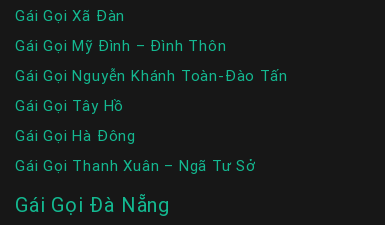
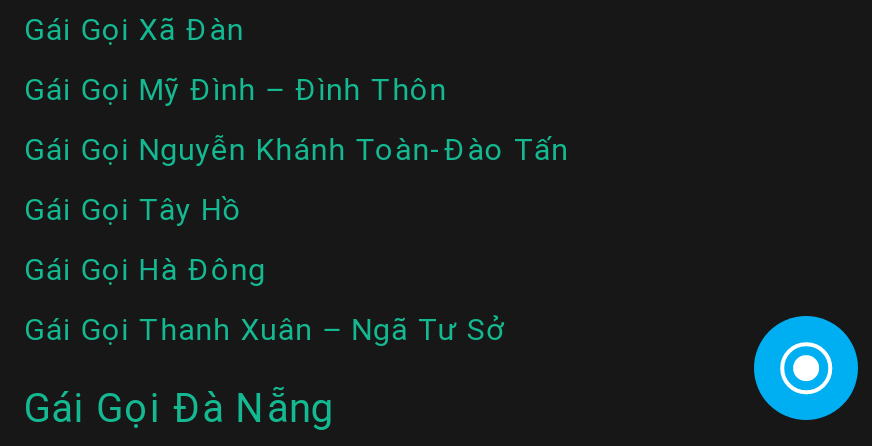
+ [image]
